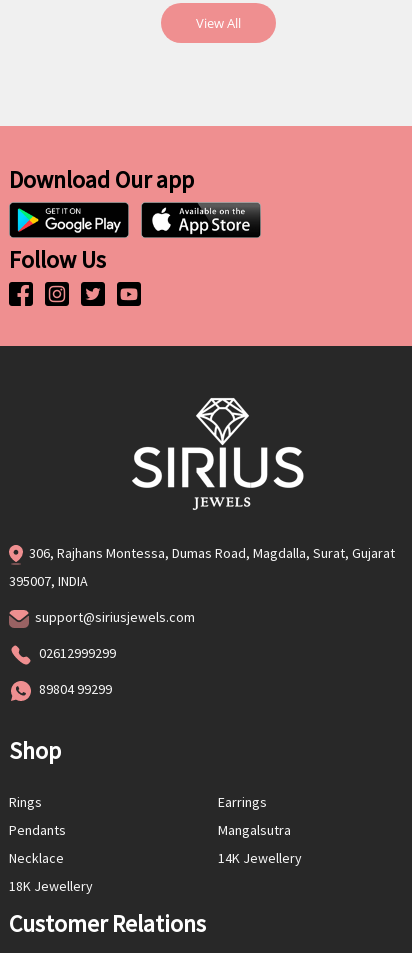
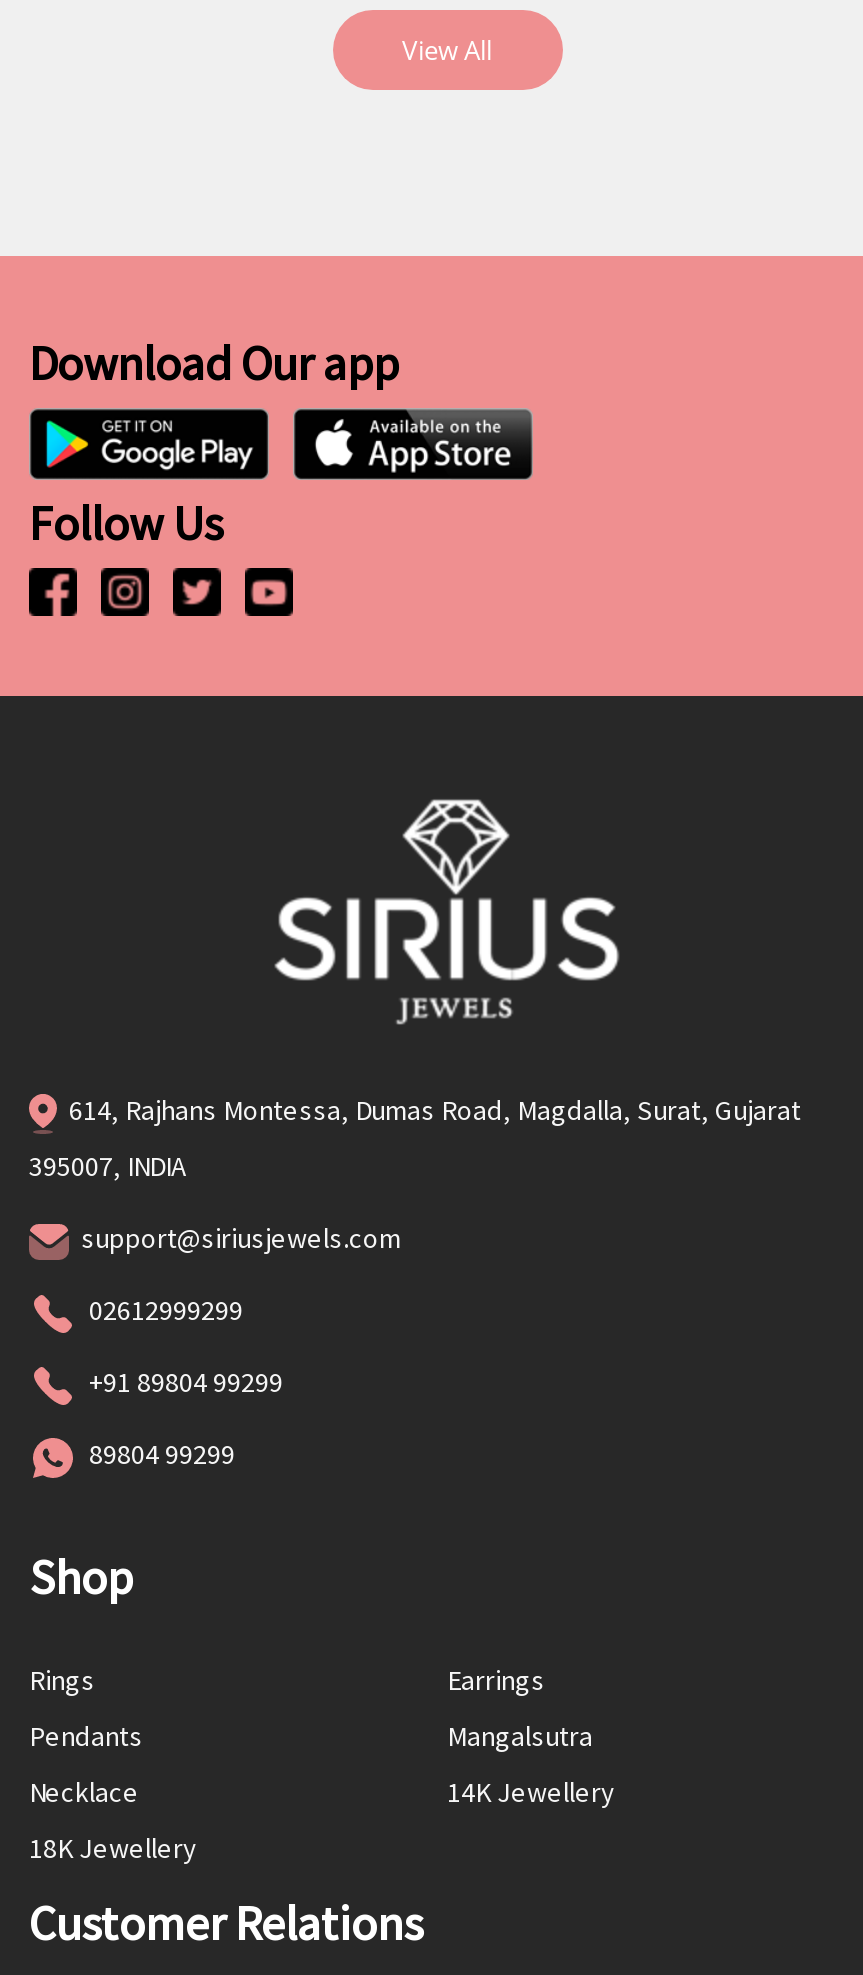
- 306, Rajhans Montessa, Dumas Road, Magdalla, Surat, Gujarat
+ 614, Rajhans Montessa, Dumas Road, Magdalla, Surat, Gujarat

+ +91 89804 99299
